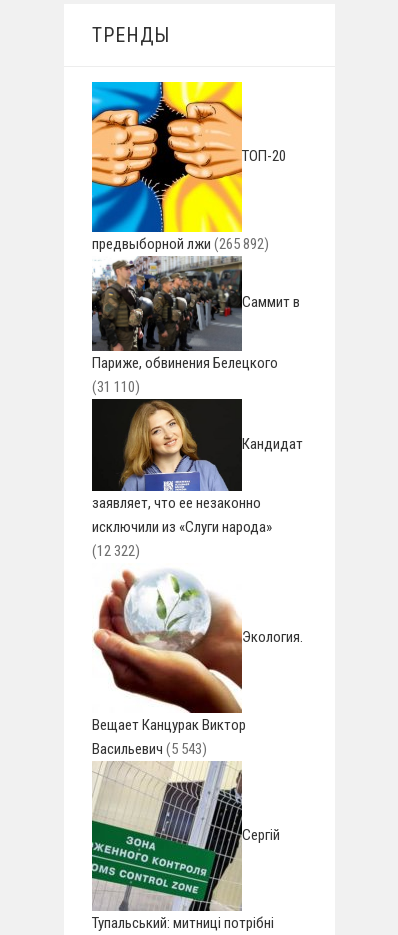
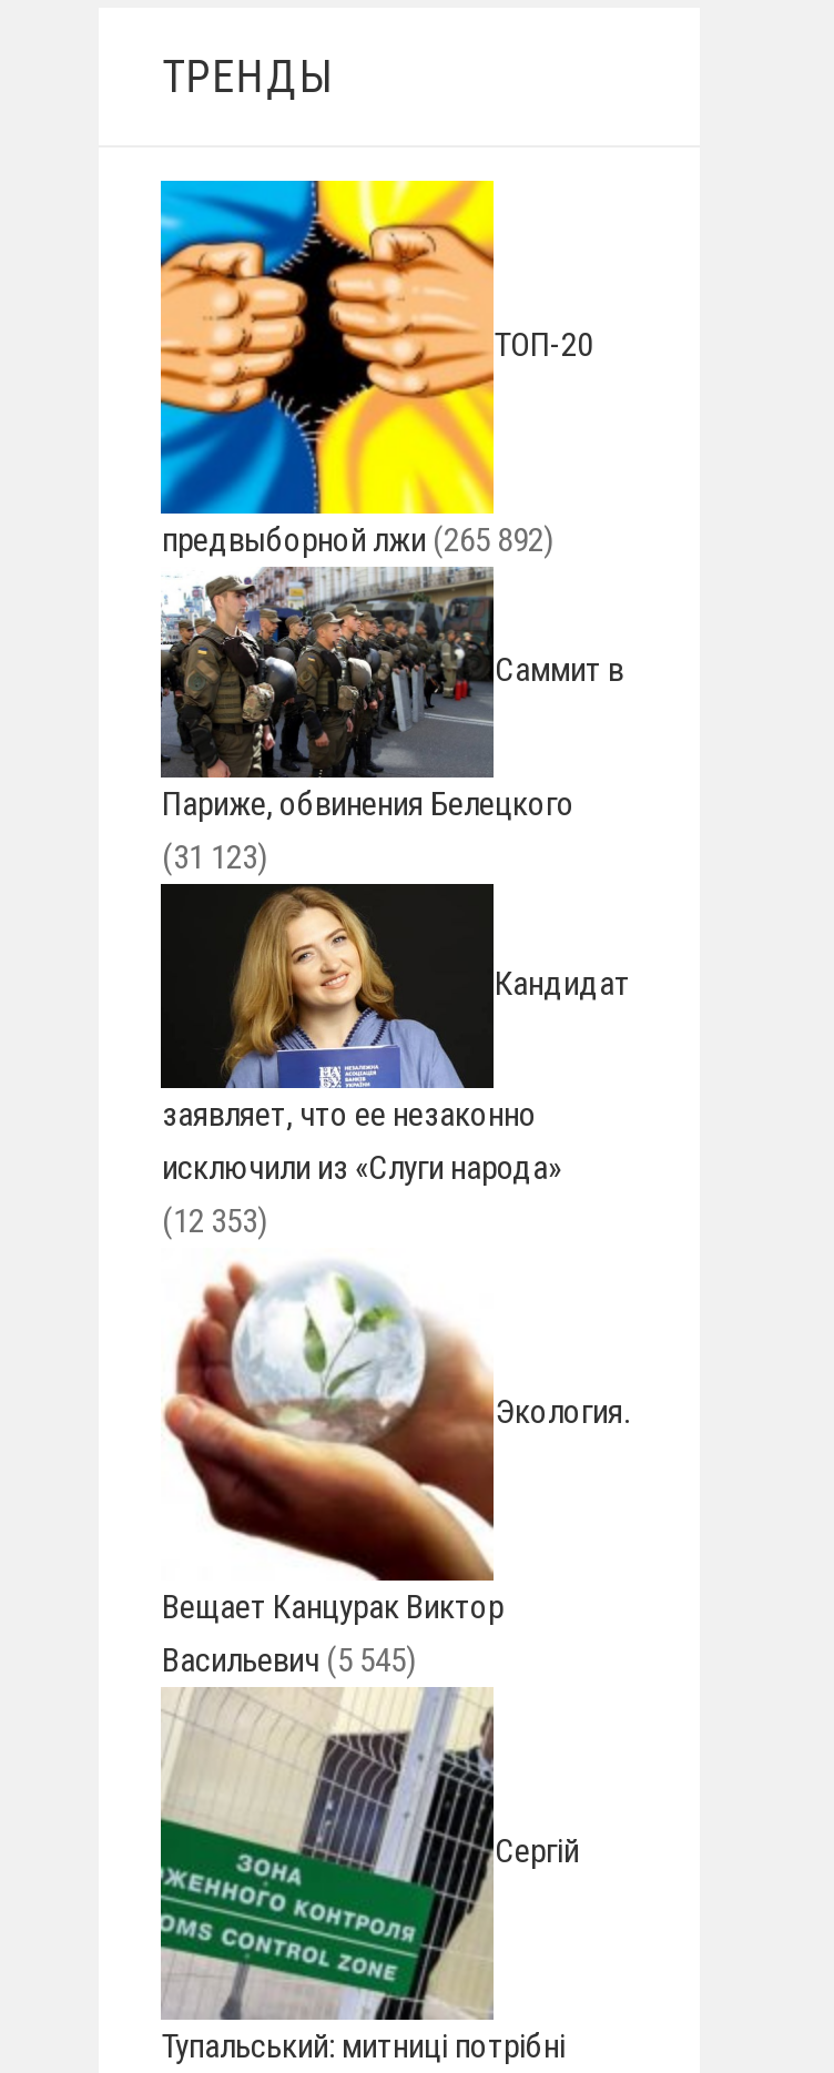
- (31 110)
+ (31 123)

- (12 322)
+ (12 353)

- Васильевич (5 543)
+ Васильевич (5 545)
